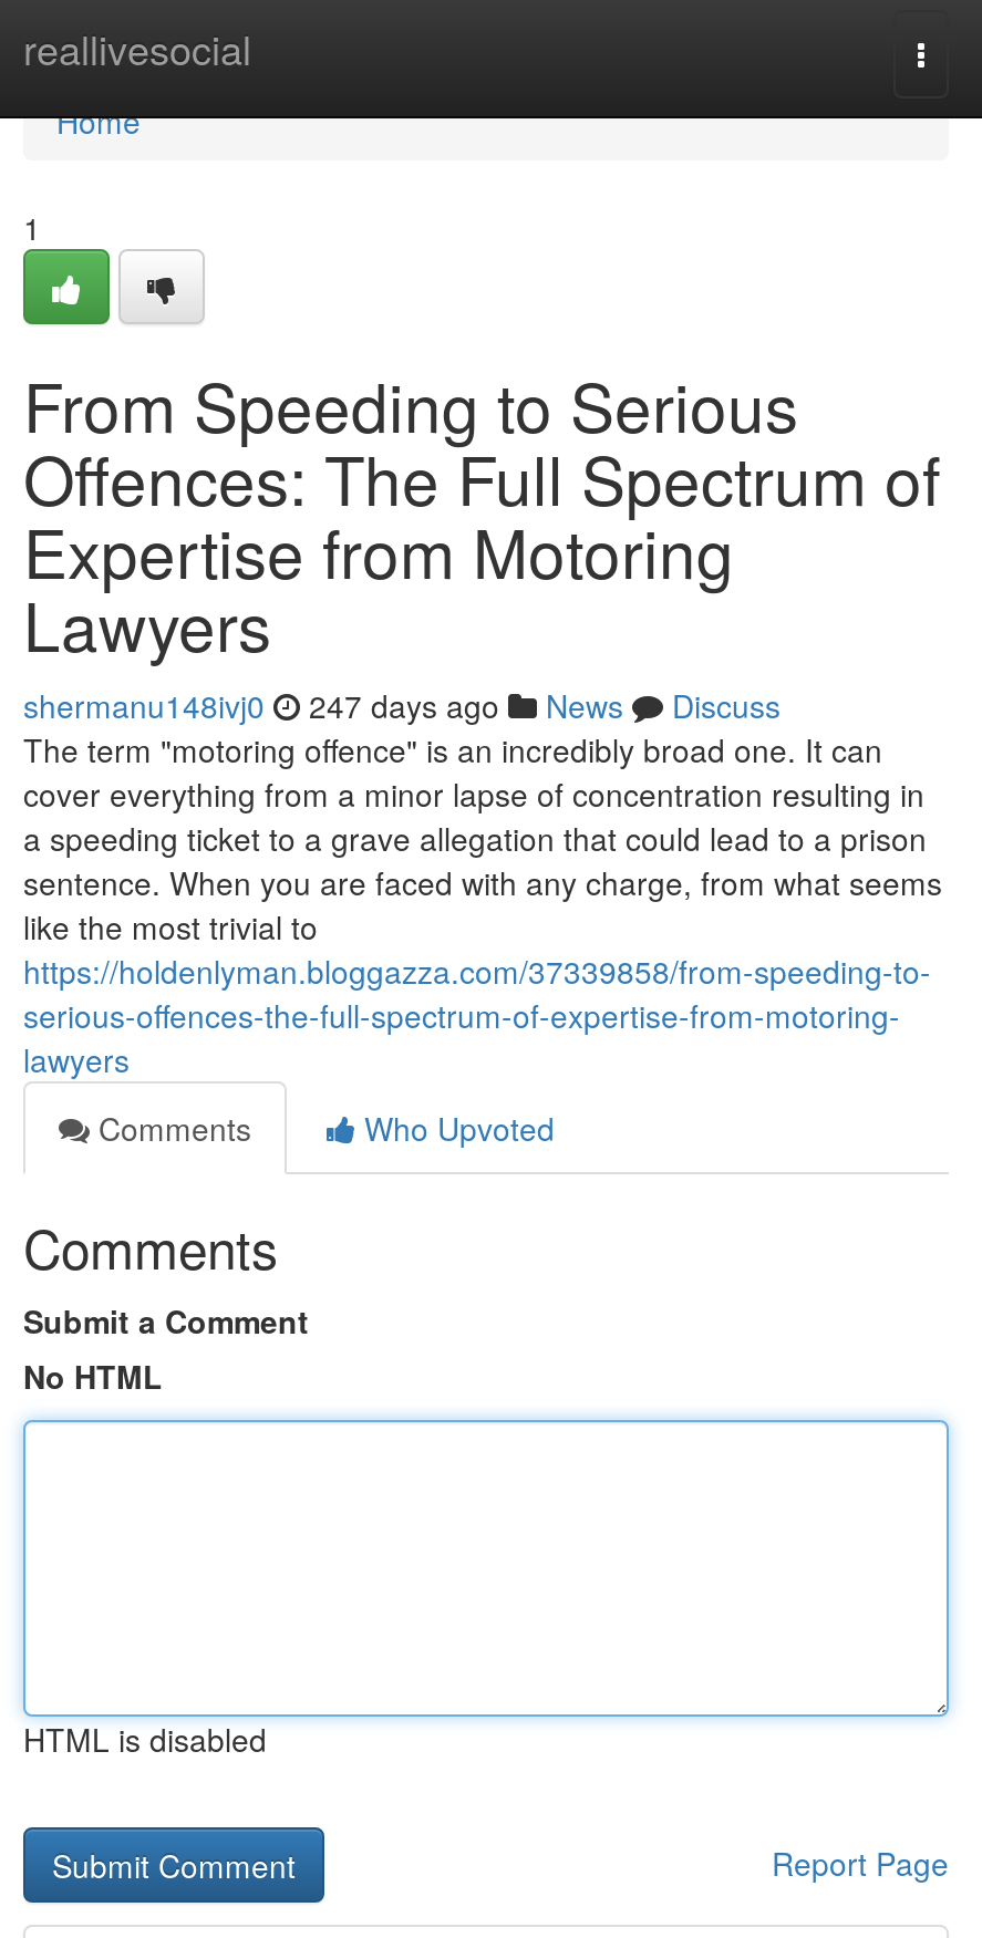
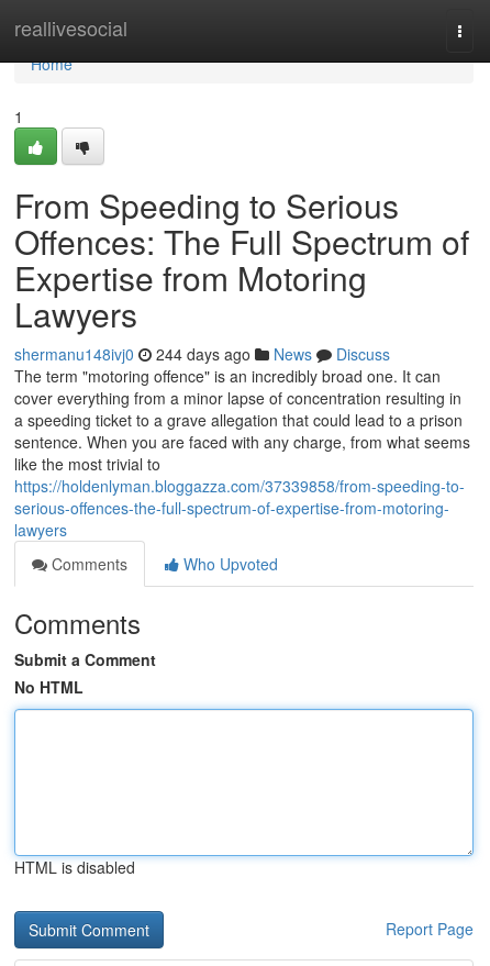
- 247 days ago
+ 244 days ago
